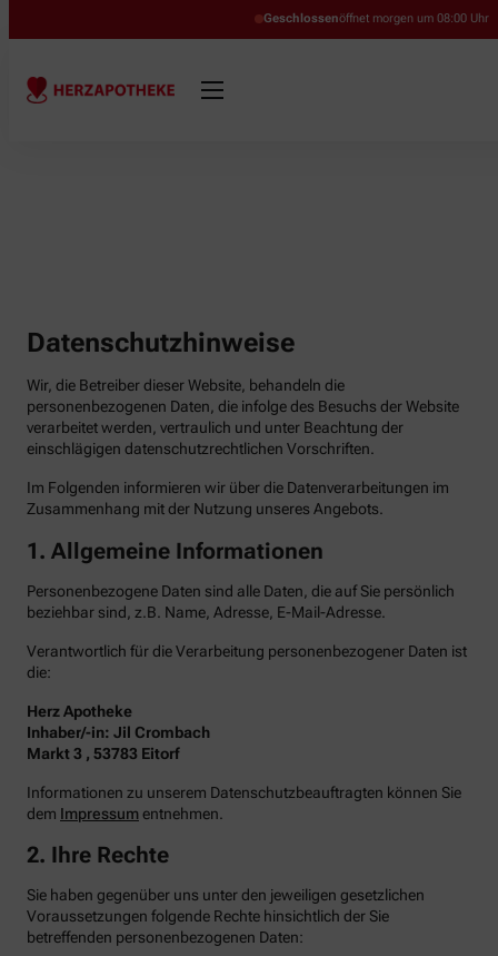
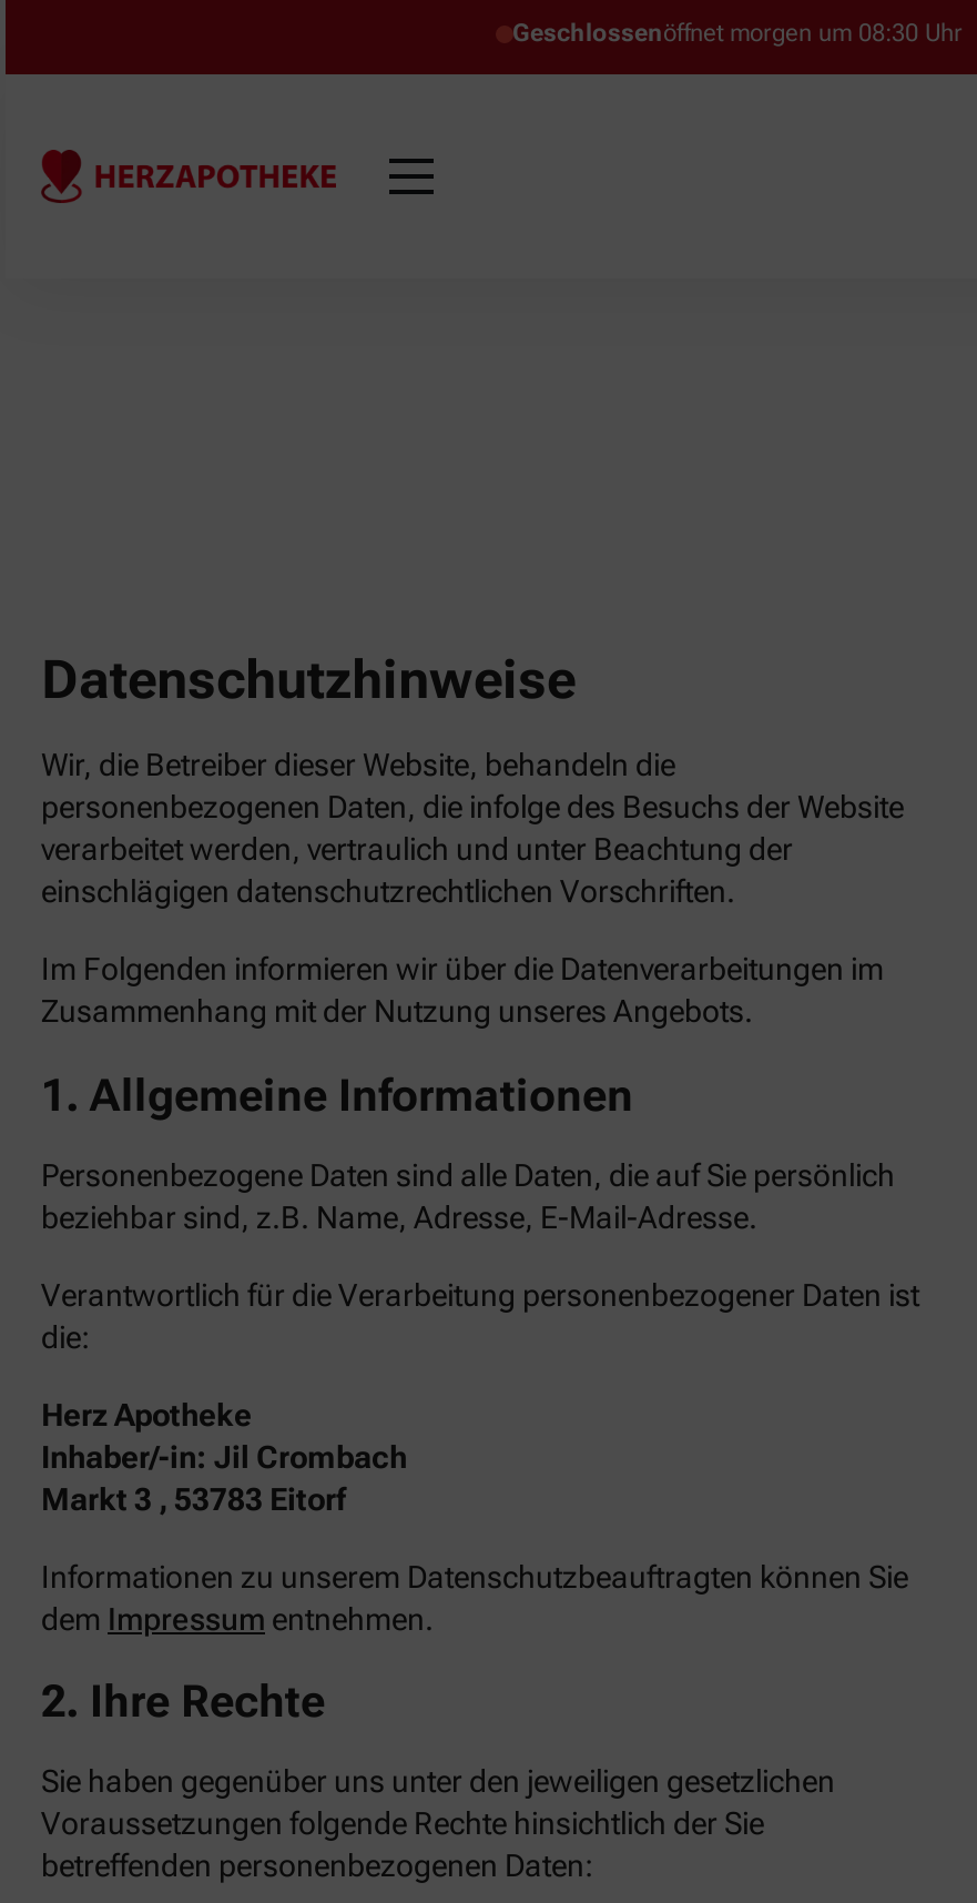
- Geschlossenöffnet morgen um 08:00 Uhr
+ Geschlossenöffnet morgen um 08:30 Uhr
